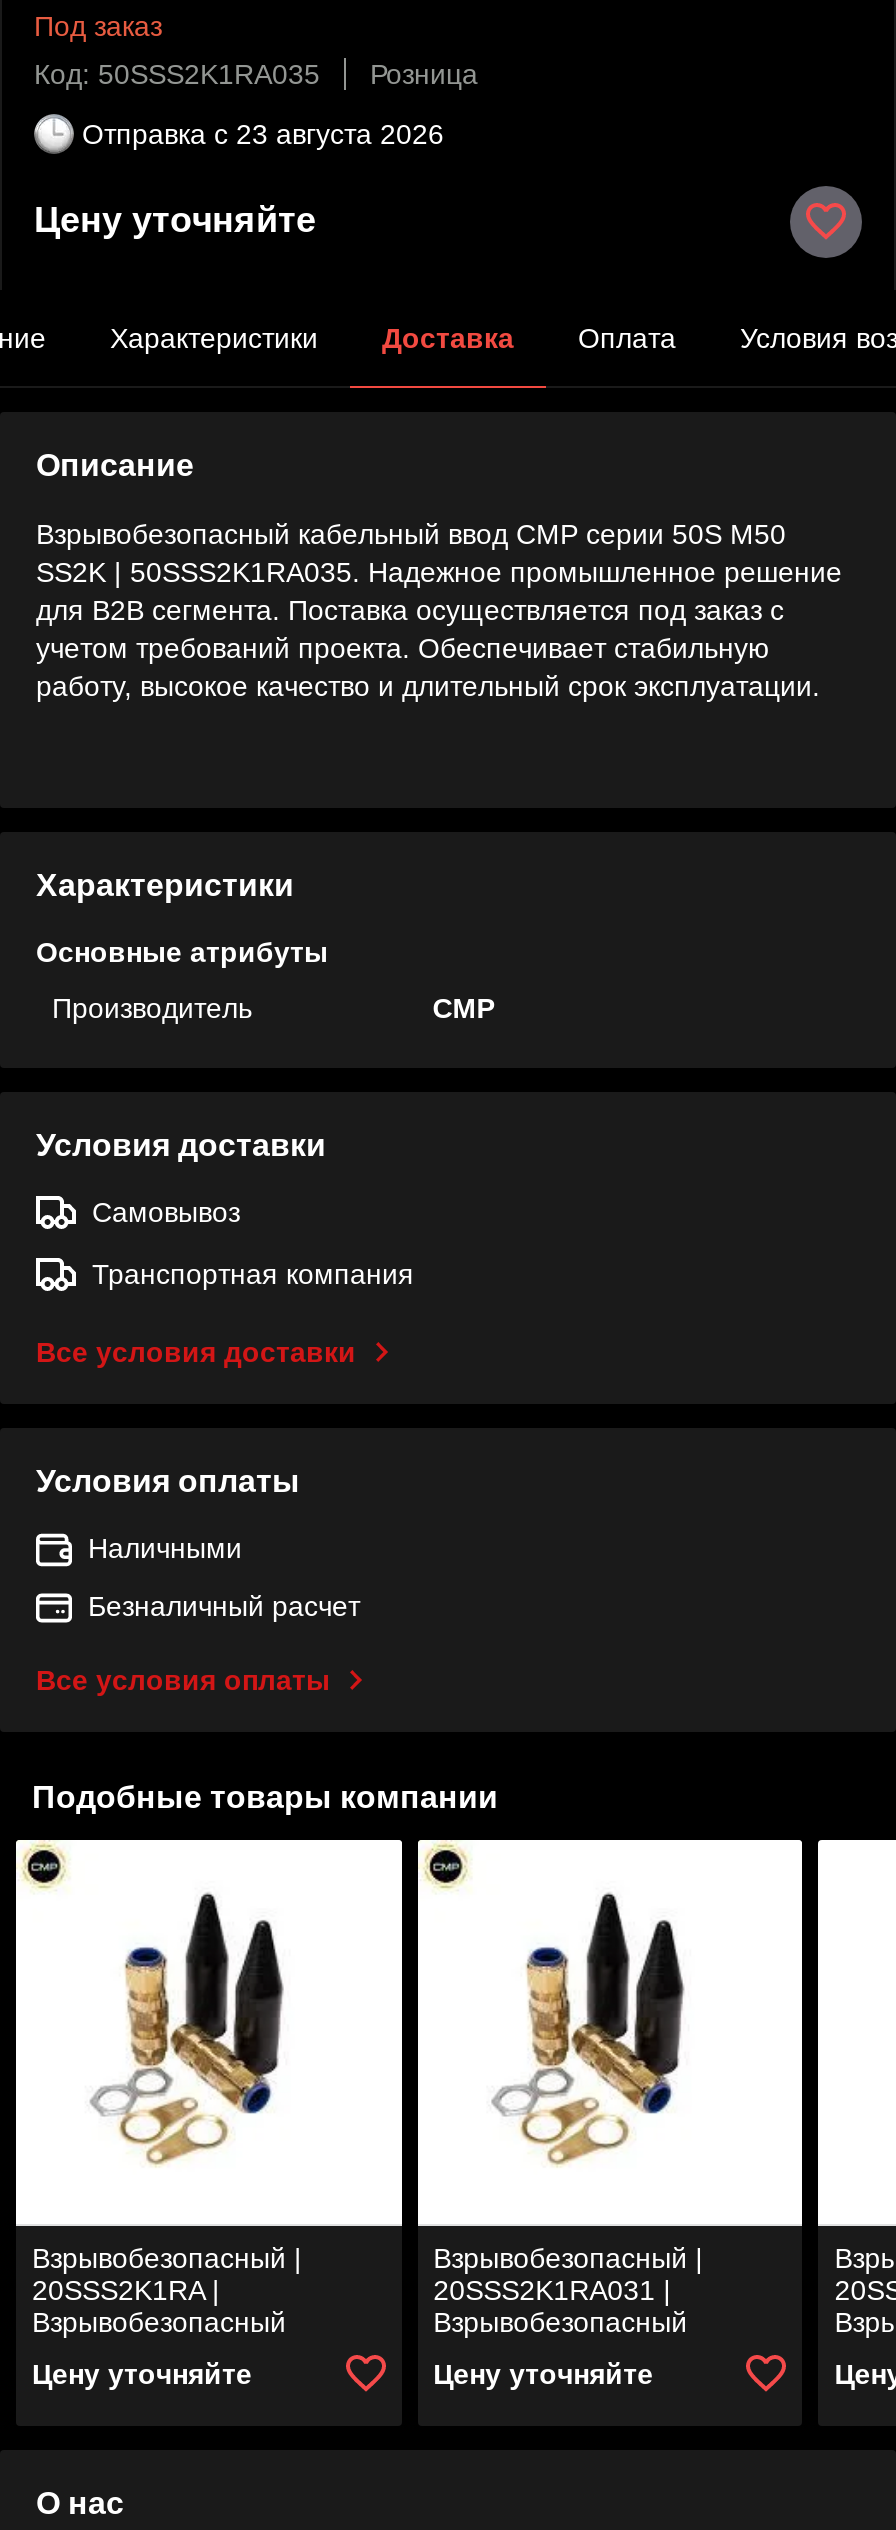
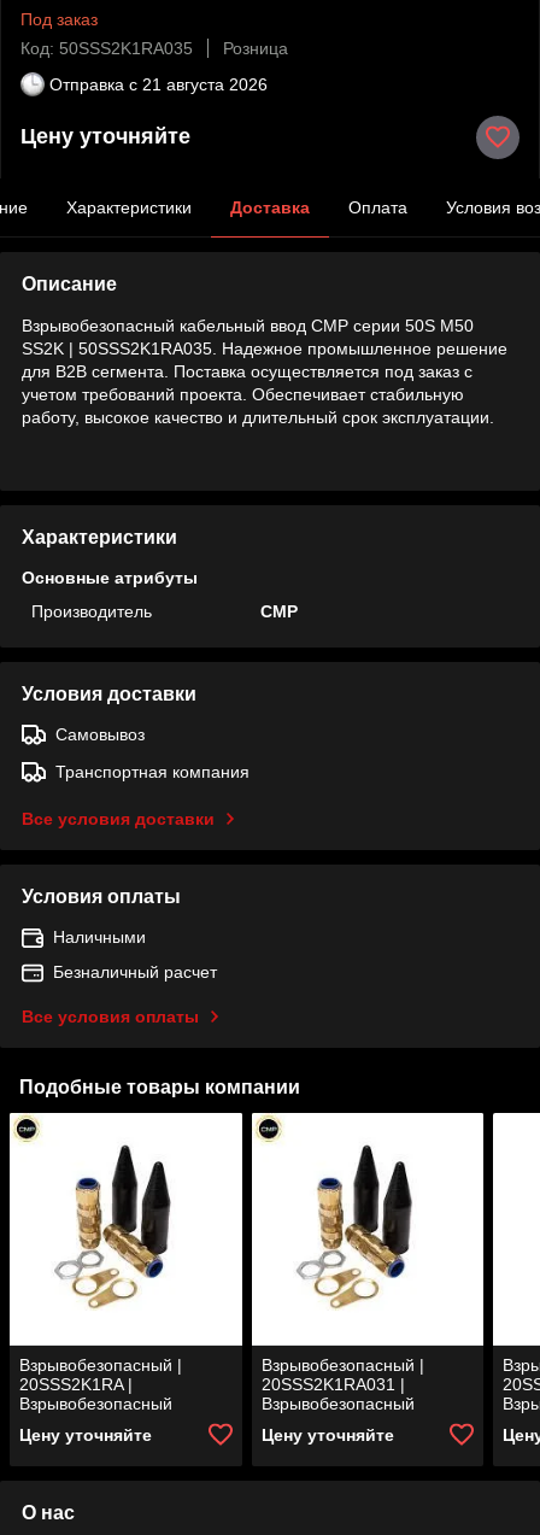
- Отправка с 23 августа 2026
+ Отправка с 21 августа 2026
